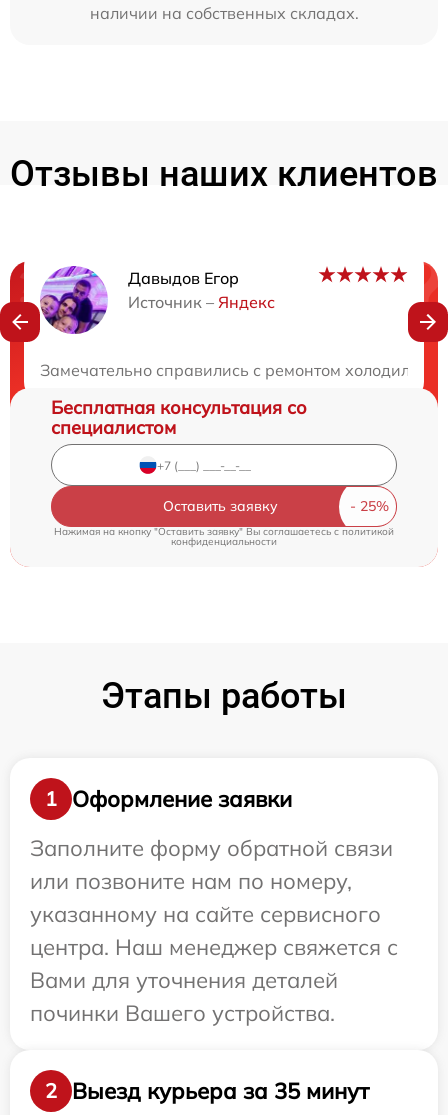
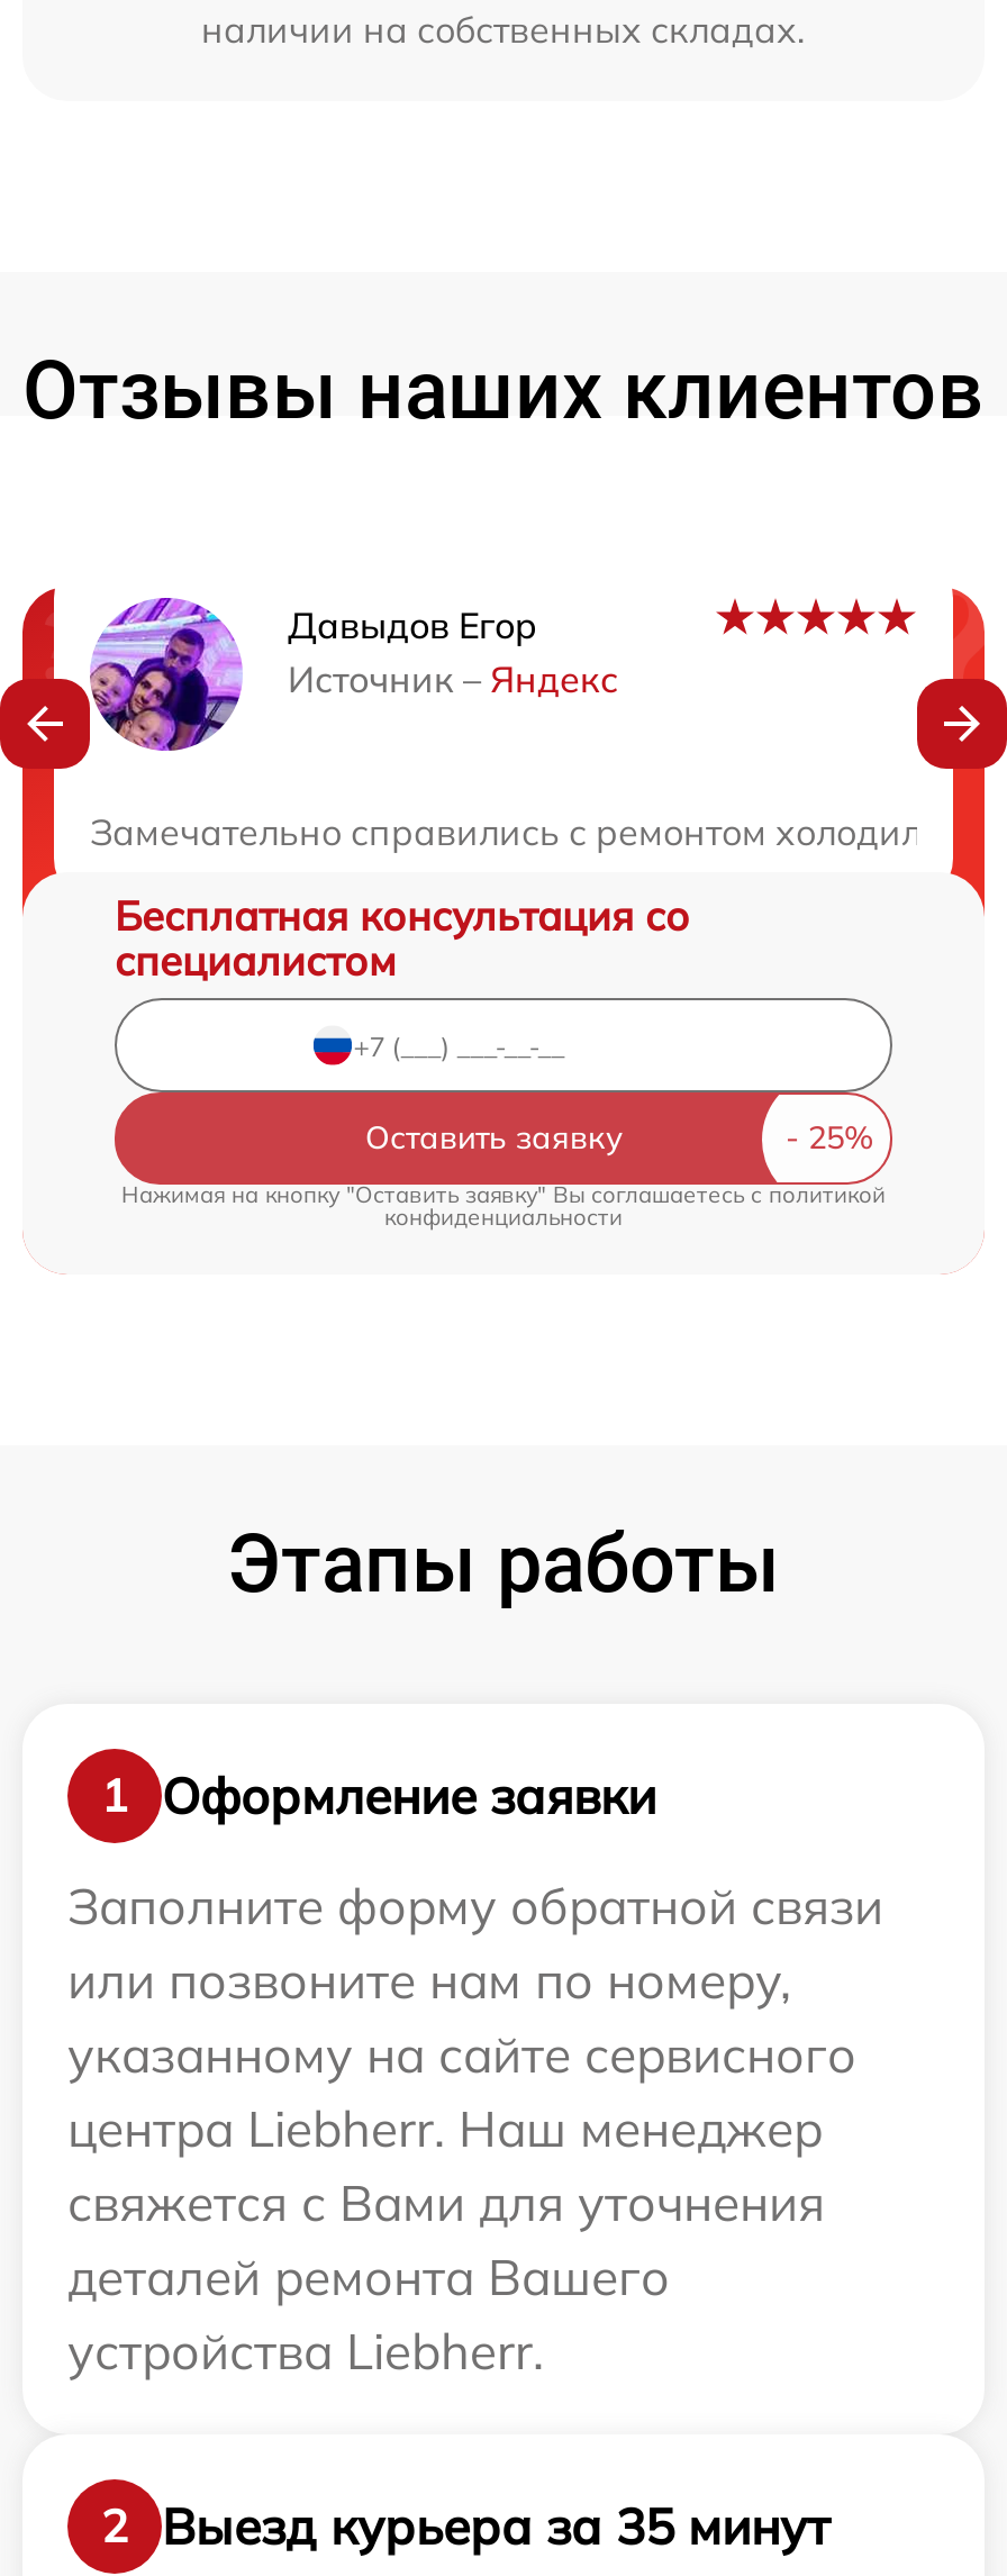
- центра. Наш менеджер свяжется с
- Вами для уточнения деталей
- починки Вашего устройства.
+ центра Liebherr. Наш менеджер
+ свяжется с Вами для уточнения
+ деталей ремонта Вашего
+ устройства Liebherr.
